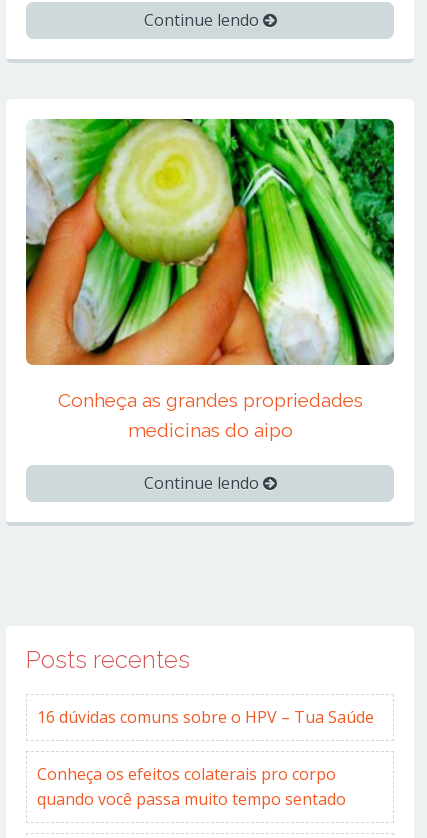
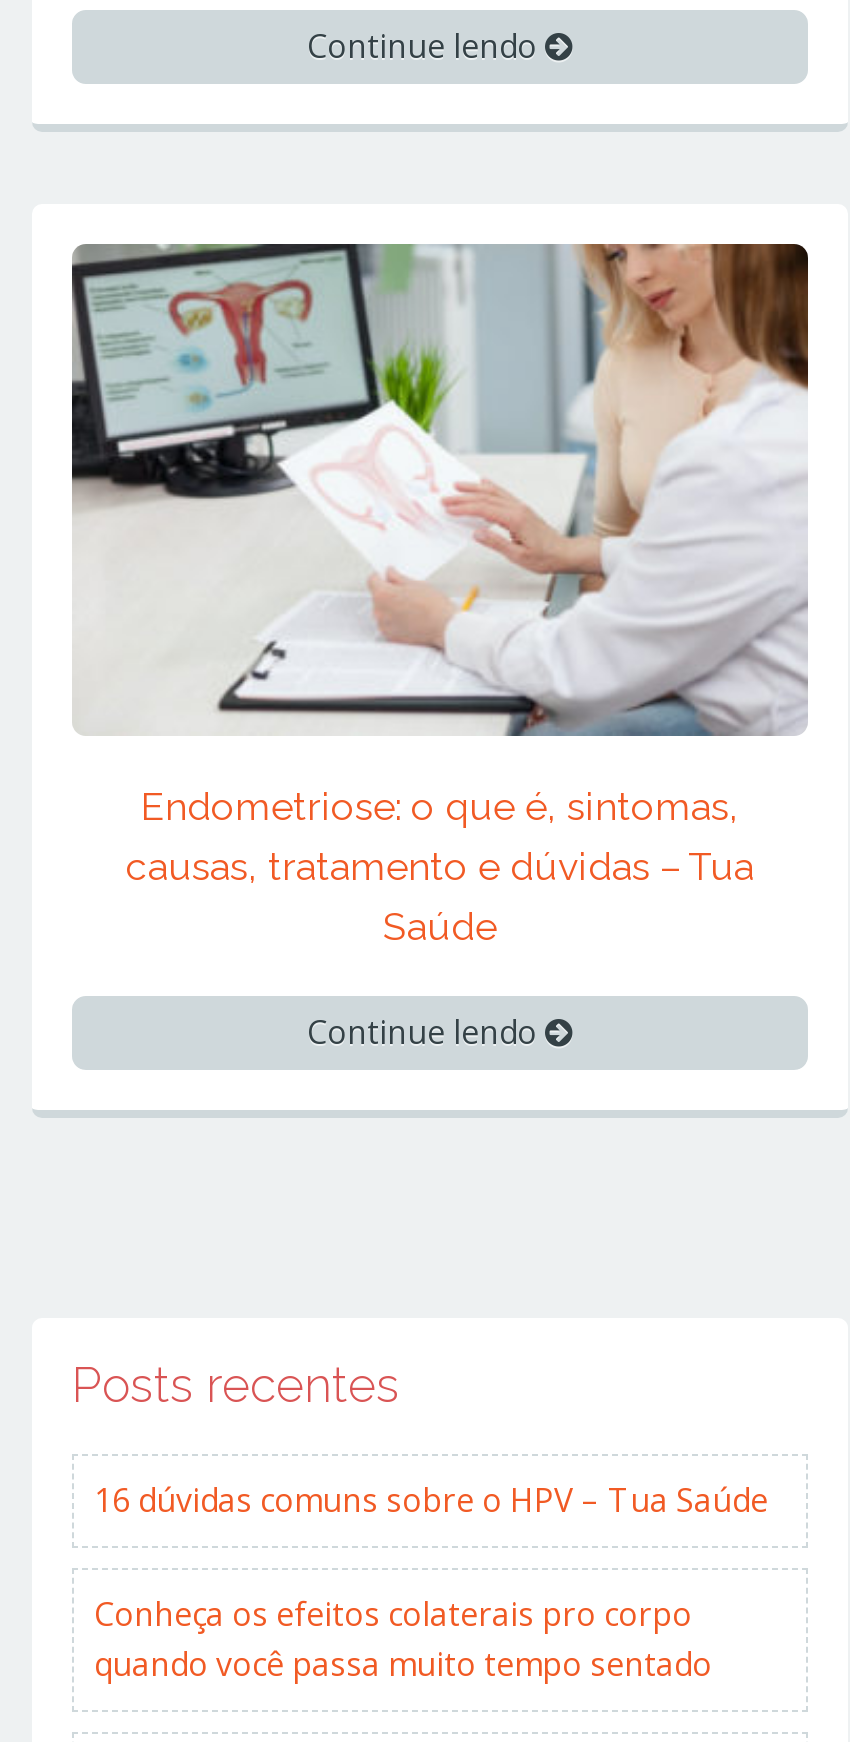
- [image]
- Conheça as grandes propriedades
- medicinas do aipo
+ [image]
+ Endometriose: o que é, sintomas,
+ causas, tratamento e dúvidas – Tua
+ Saúde
